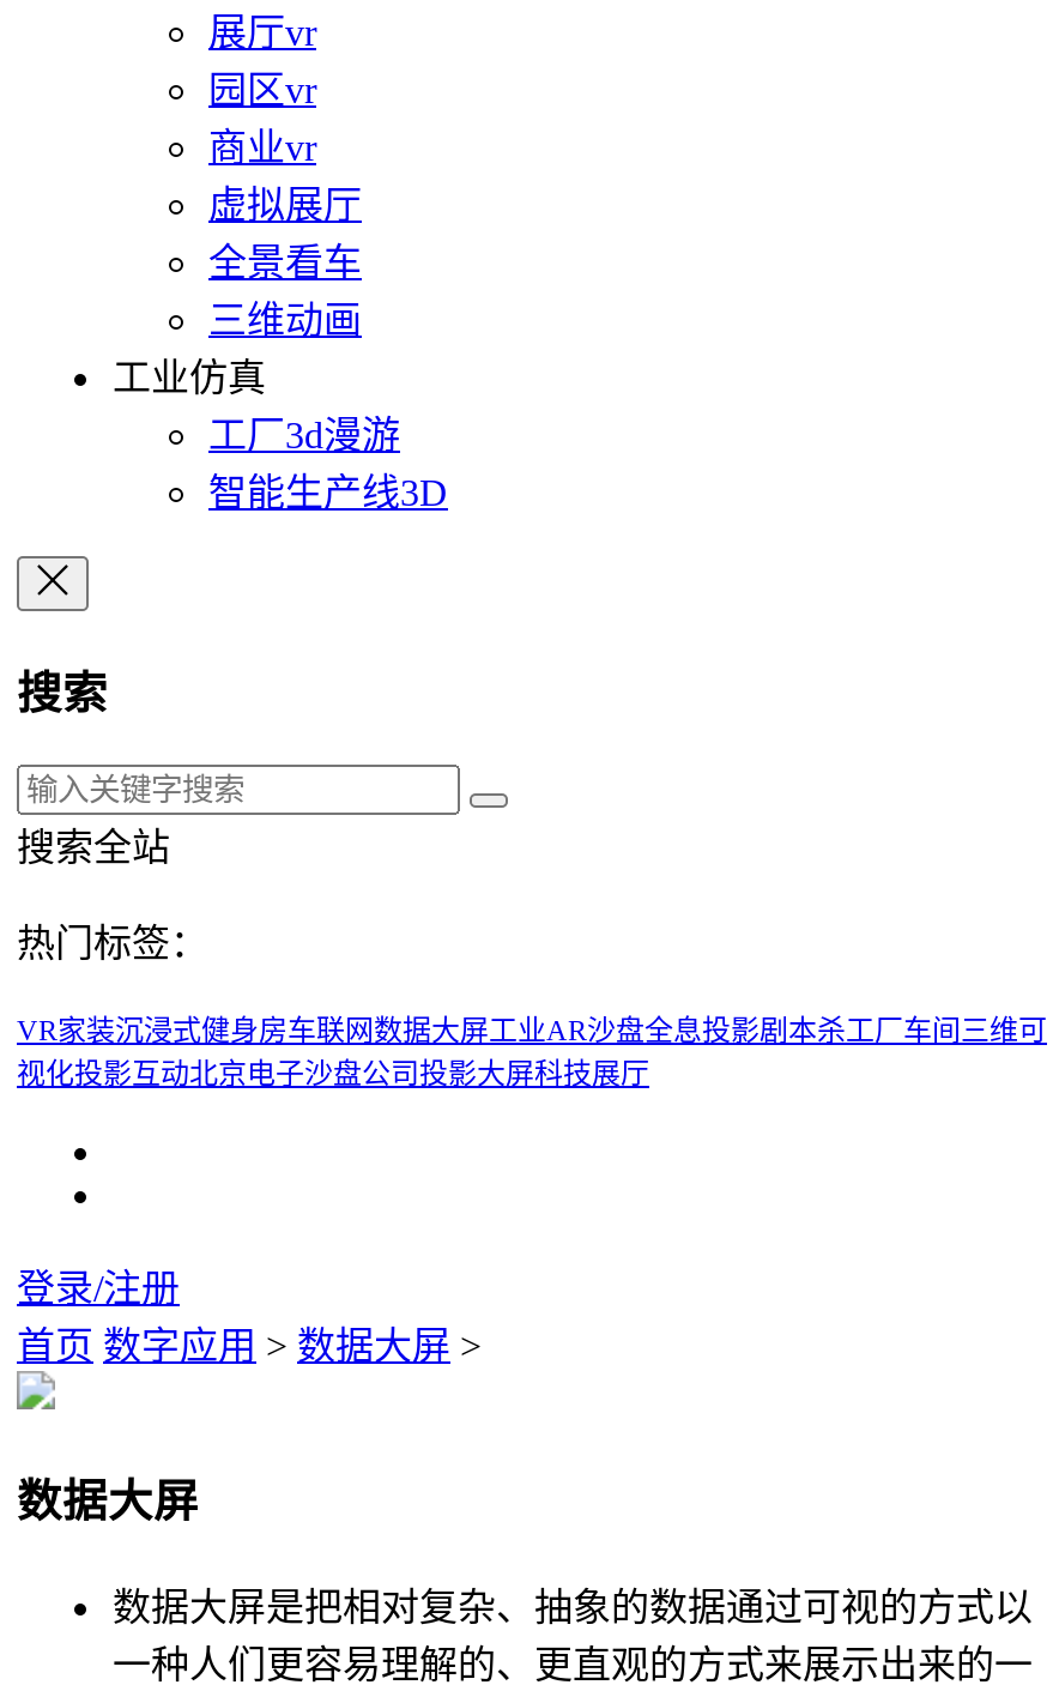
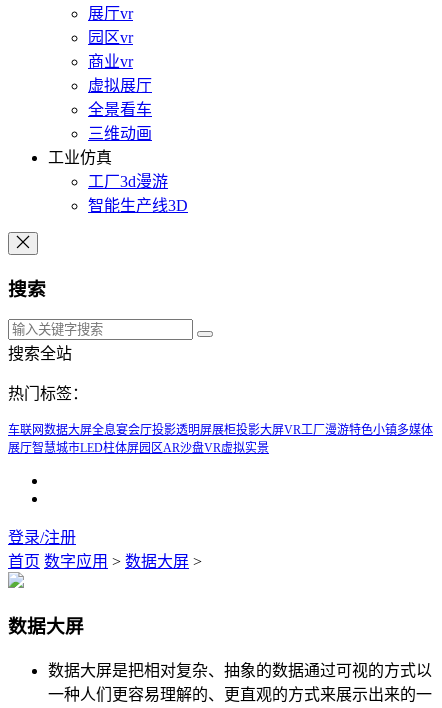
- VR家装沉浸式健身房车联网数据大屏工业AR沙盘全息投影剧本杀工厂车间三维可
- 视化投影互动北京电子沙盘公司投影大屏科技展厅
+ 车联网数据大屏全息宴会厅投影透明屏展柜投影大屏VR工厂漫游特色小镇多媒体
+ 展厅智慧城市LED柱体屏园区AR沙盘VR虚拟实景
